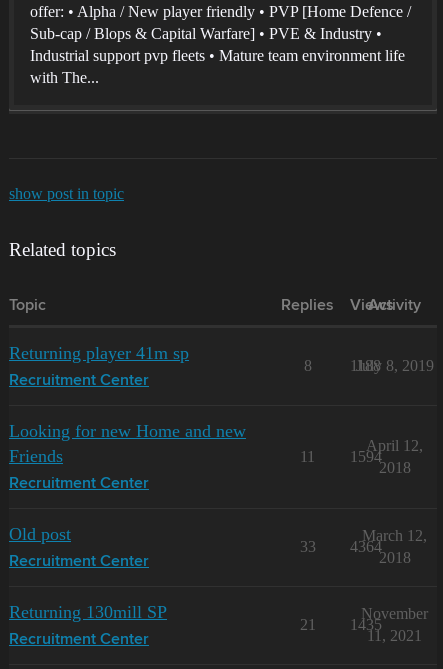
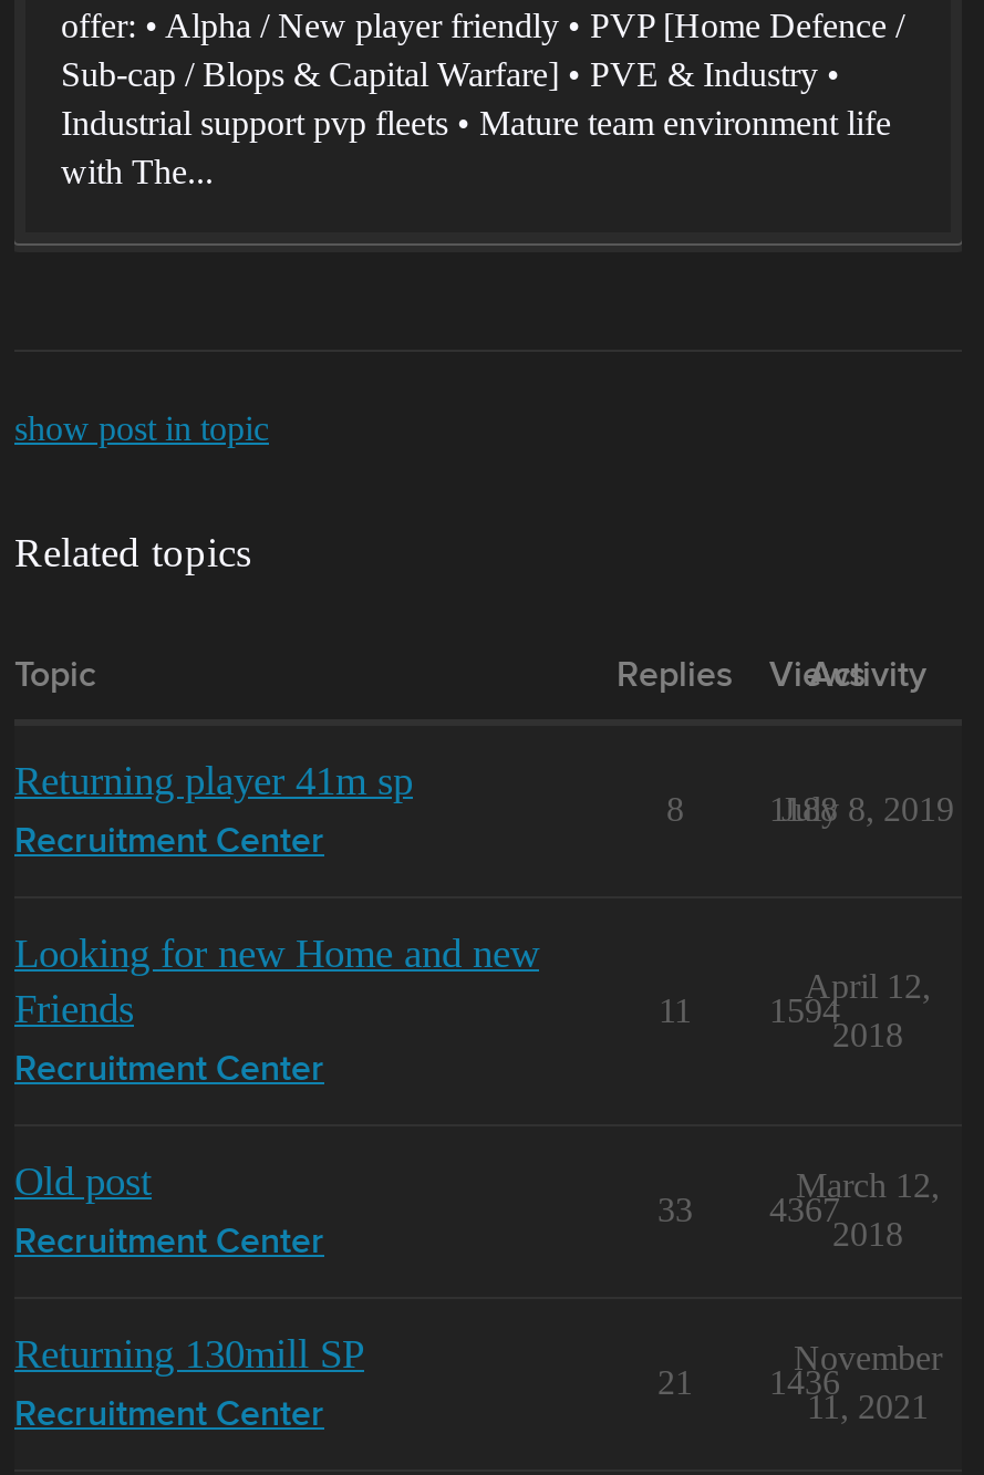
- 4364
+ 4367

- 1435
+ 1436
